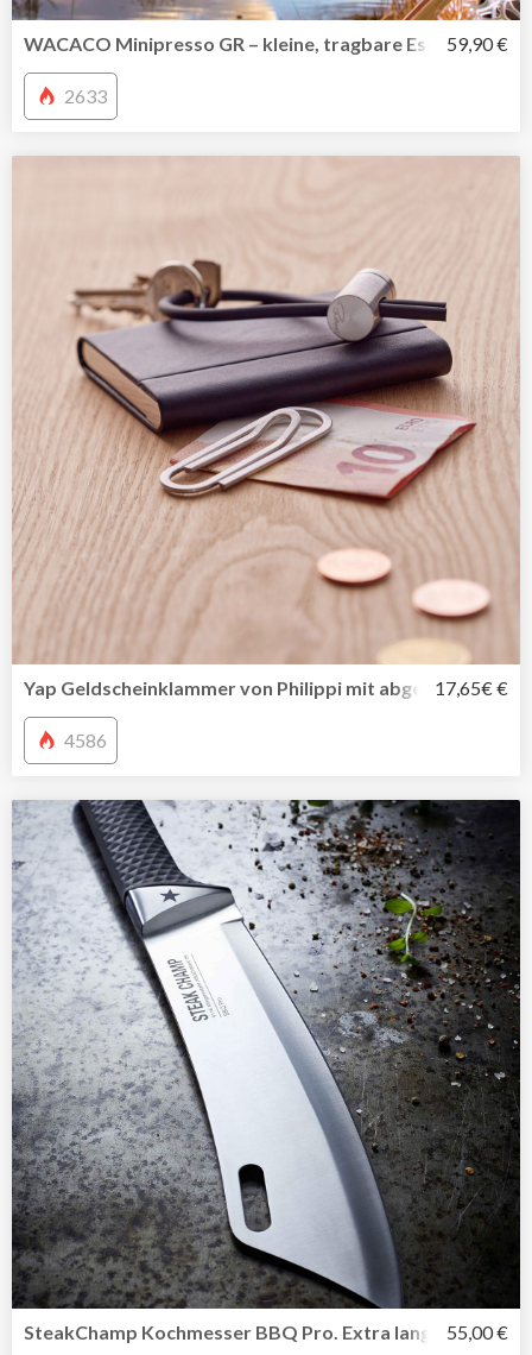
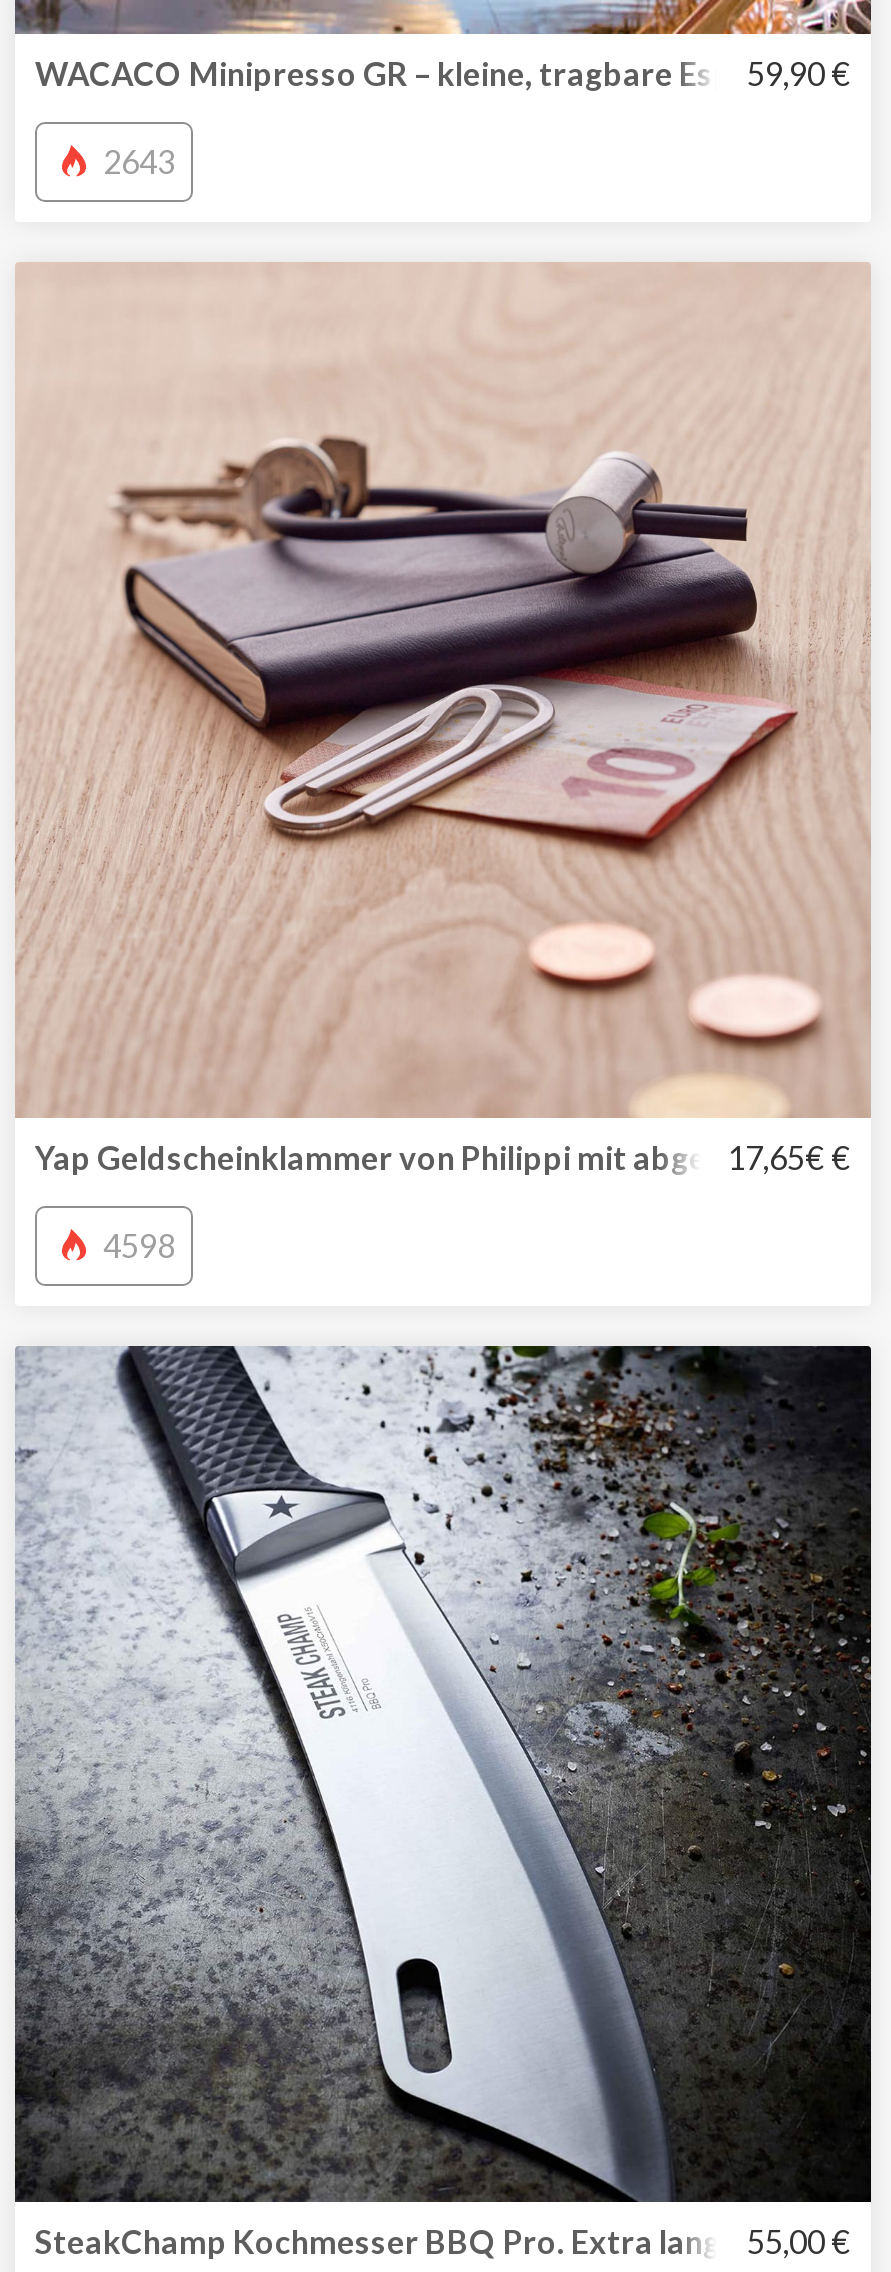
- 2633
+ 2643

- 4586
+ 4598
